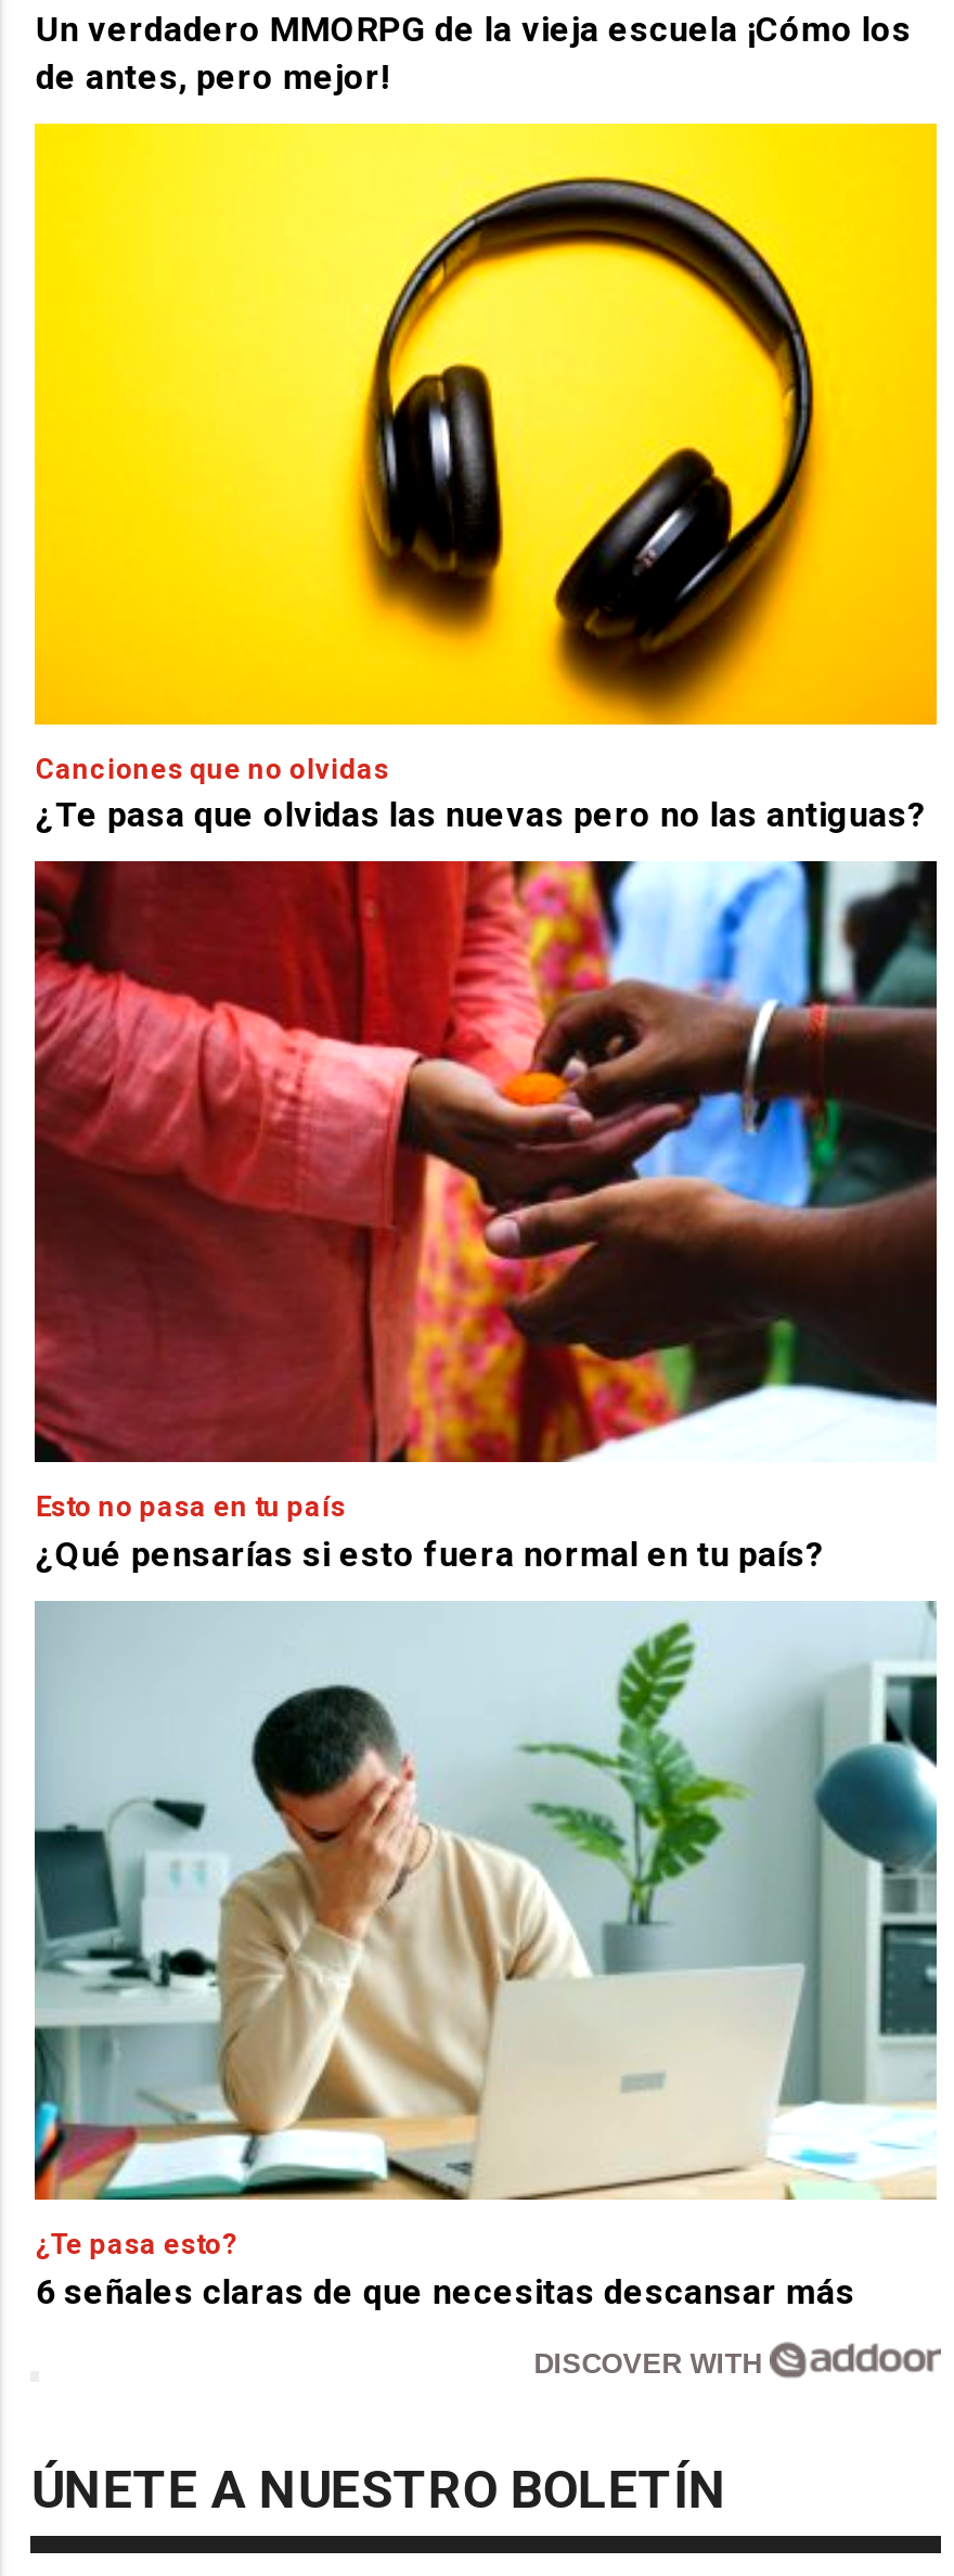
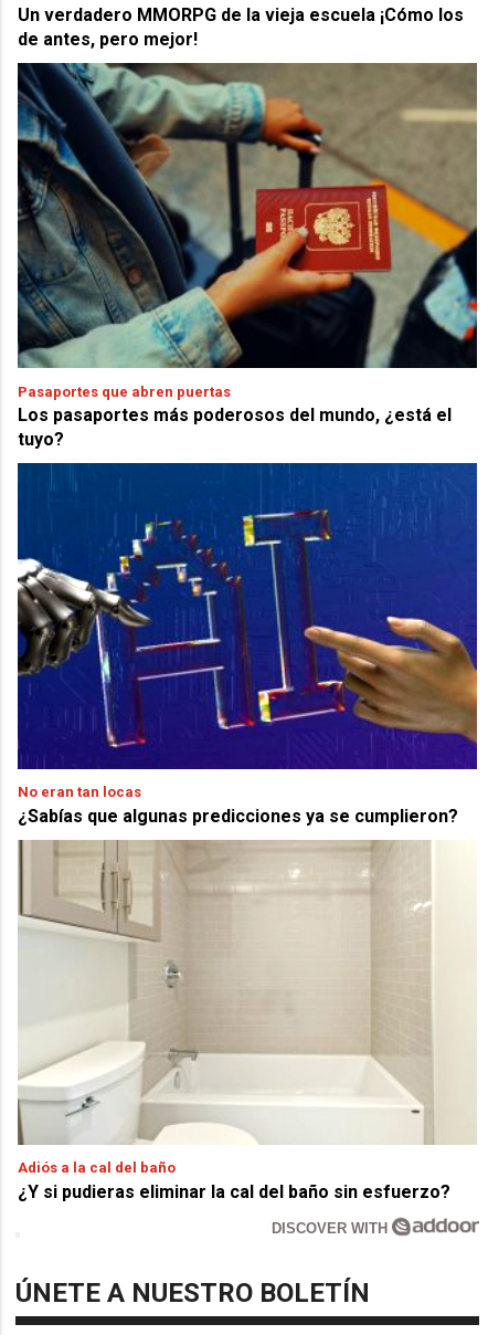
- [image]
- Canciones que no olvidas
- ¿Te pasa que olvidas las nuevas pero no las antiguas?
+ [image]
+ Pasaportes que abren puertas
+ Los pasaportes más poderosos del mundo, ¿está el
+ tuyo?

- [image]
- Esto no pasa en tu país
- ¿Qué pensarías si esto fuera normal en tu país?
+ [image]
+ No eran tan locas
+ ¿Sabías que algunas predicciones ya se cumplieron?

- [image]
- ¿Te pasa esto?
- 6 señales claras de que necesitas descansar más
+ [image]
+ Adiós a la cal del baño
+ ¿Y si pudieras eliminar la cal del baño sin esfuerzo?
